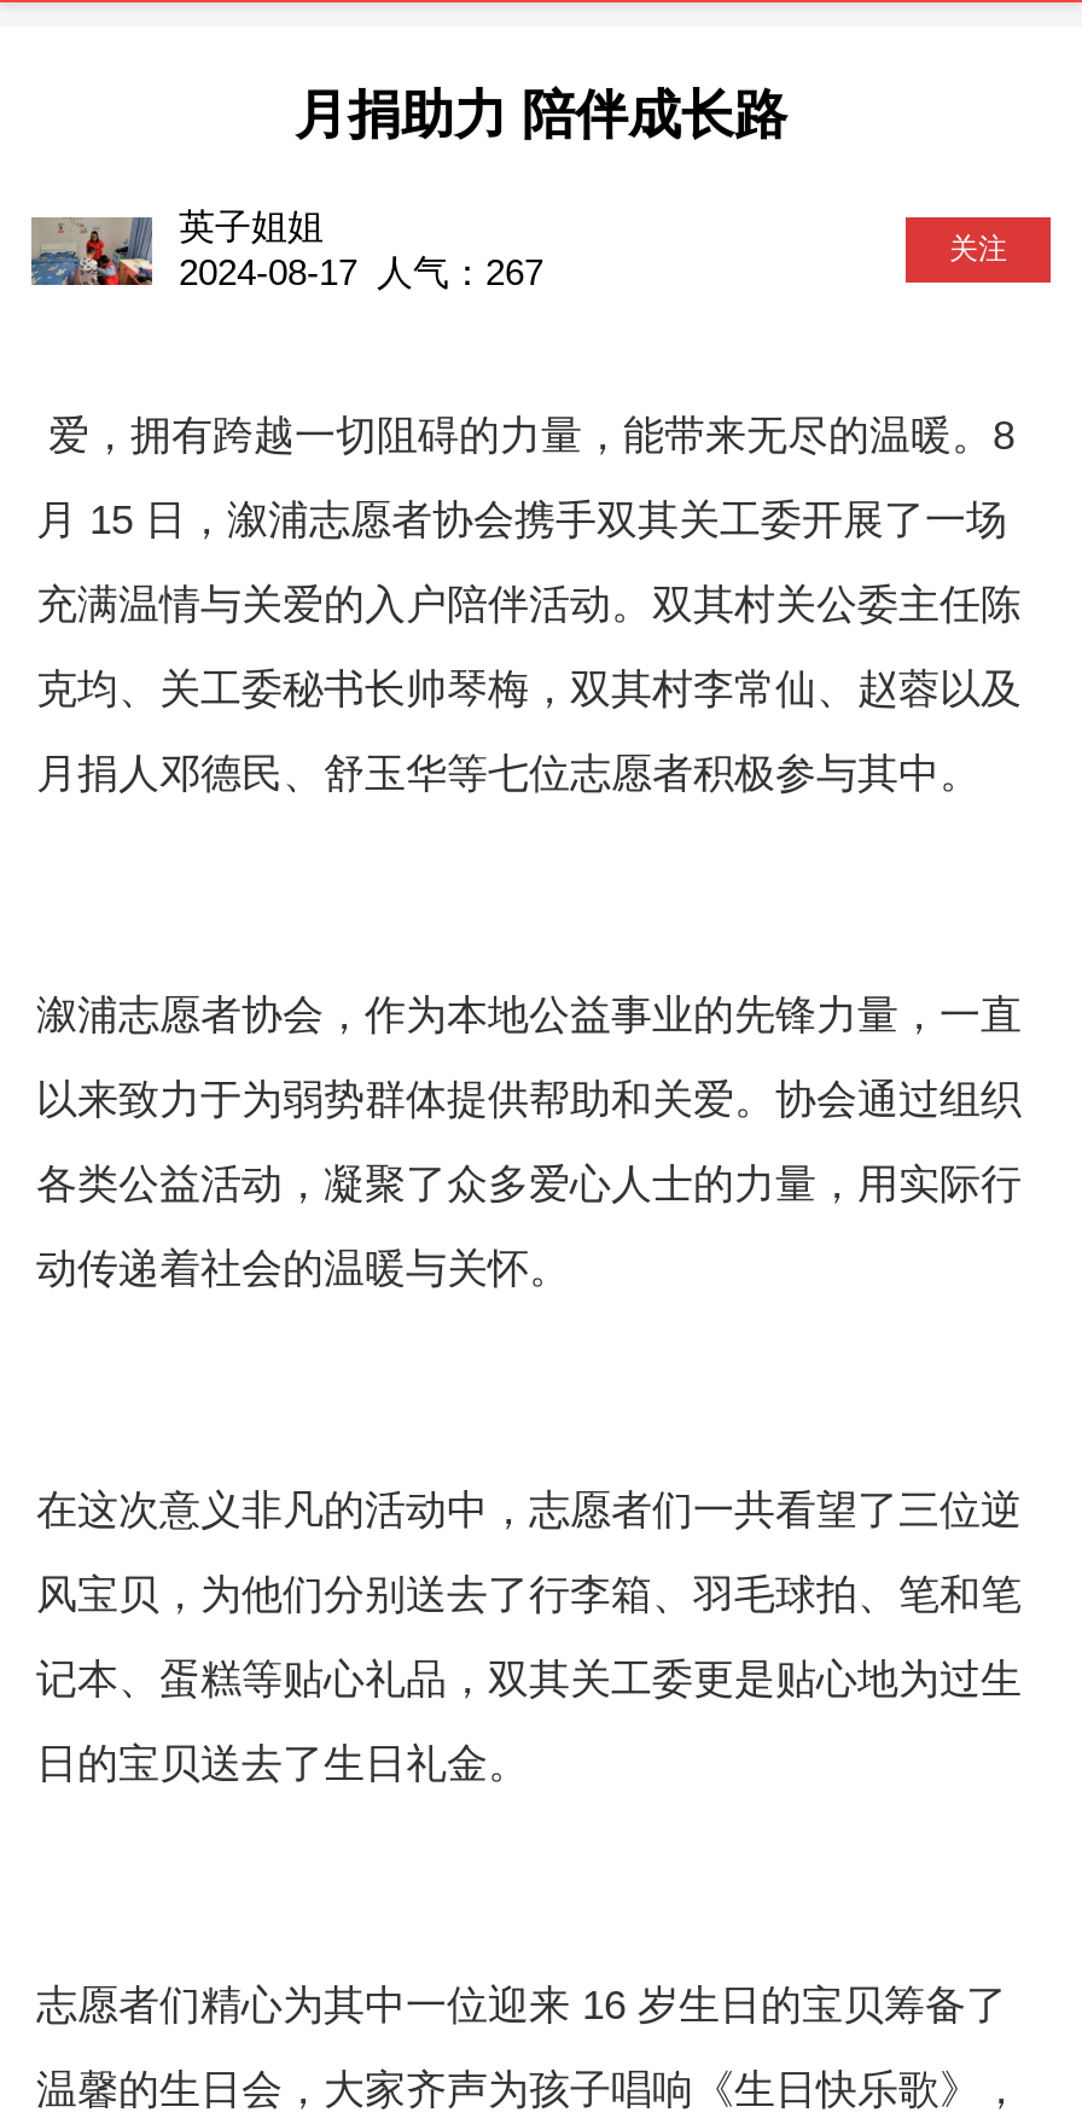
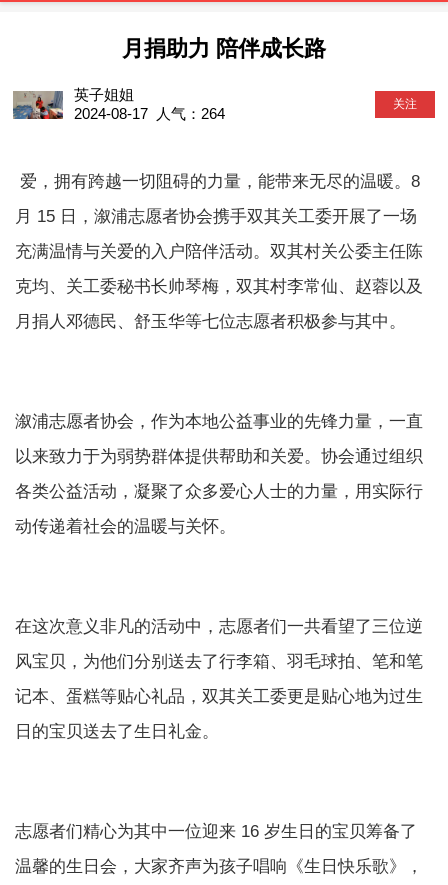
- 2024-08-17 人气：267
+ 2024-08-17 人气：264
